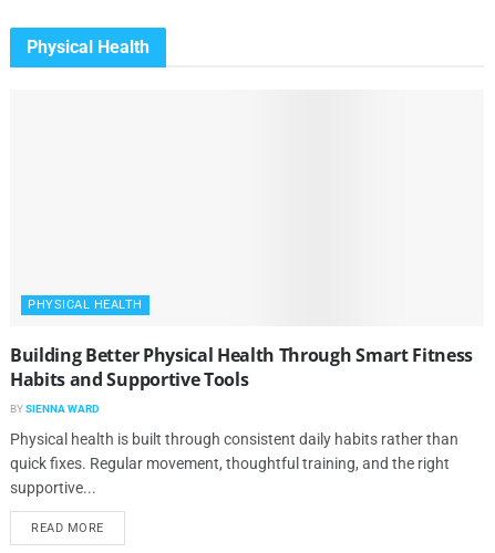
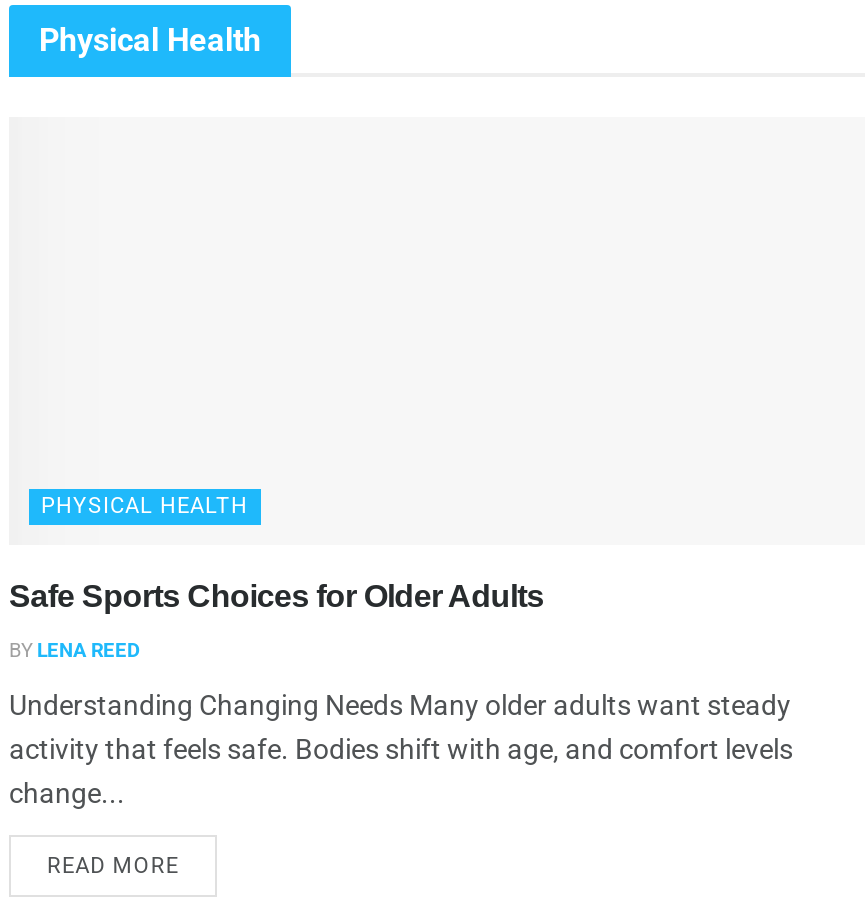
- Building Better Physical Health Through Smart Fitness
- Habits and Supportive Tools
+ Safe Sports Choices for Older Adults

- BY SIENNA WARD
+ BY LENA REED

- Physical health is built through consistent daily habits rather than
- quick fixes. Regular movement, thoughtful training, and the right
- supportive...
+ Understanding Changing Needs Many older adults want steady
+ activity that feels safe. Bodies shift with age, and comfort levels
+ change...
